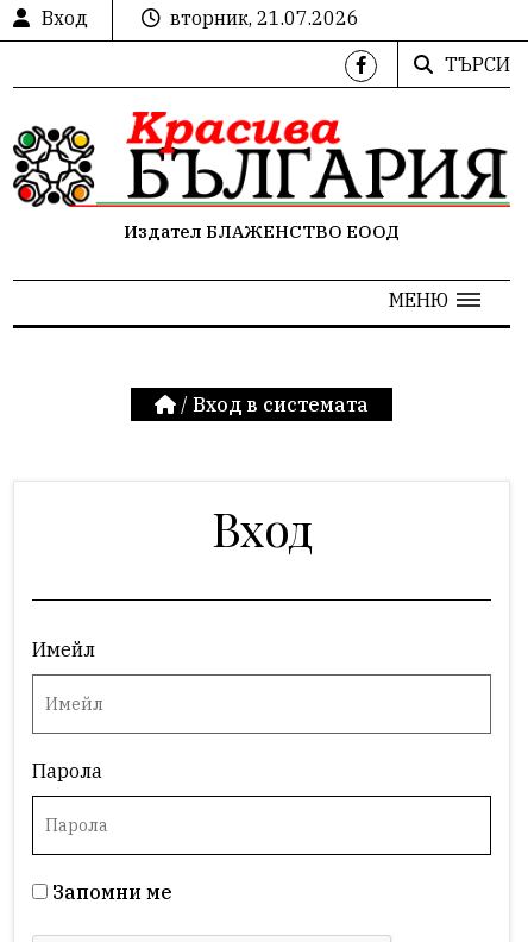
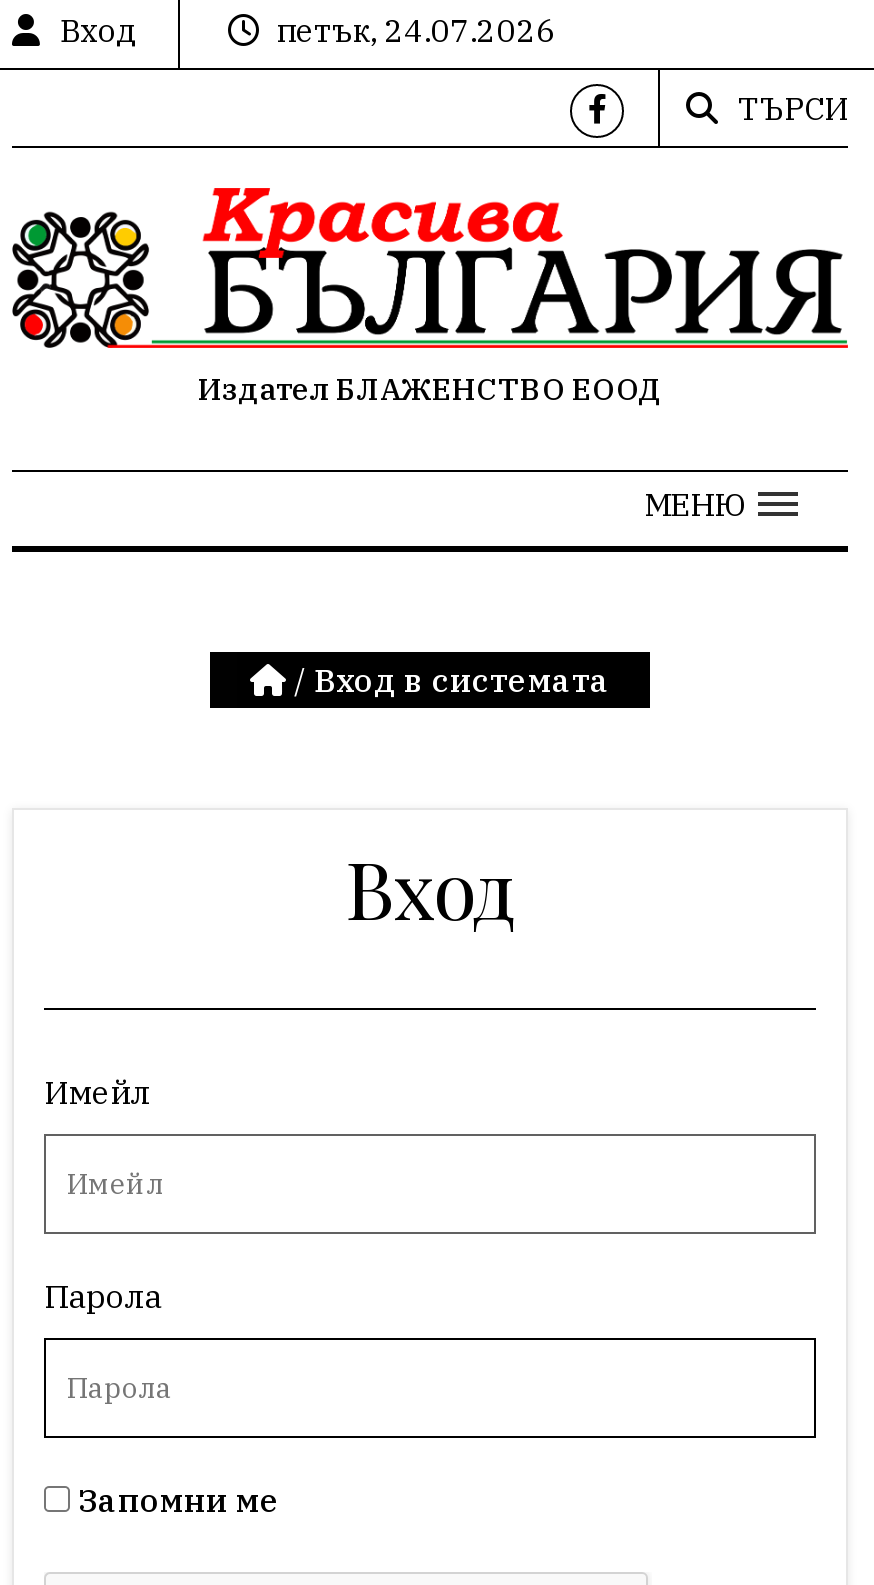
- вторник, 21.07.2026
+ петък, 24.07.2026
